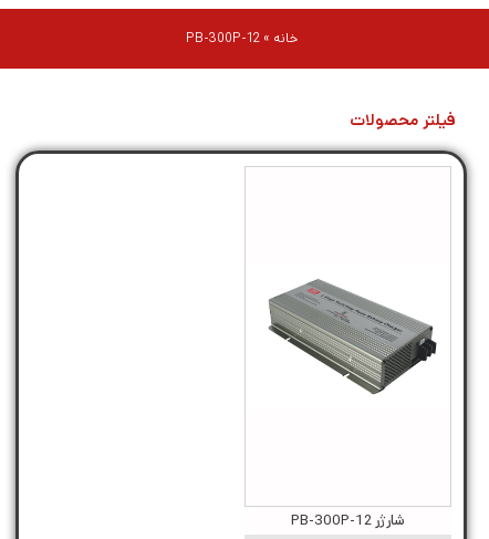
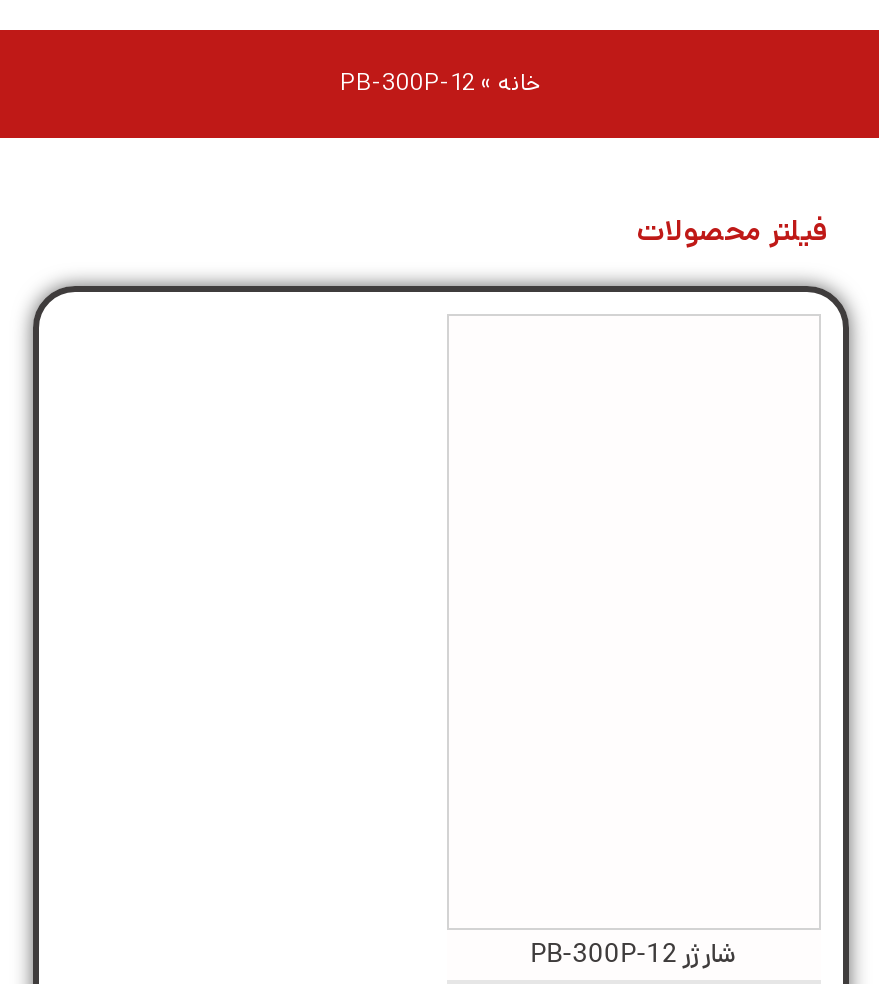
- [image]
